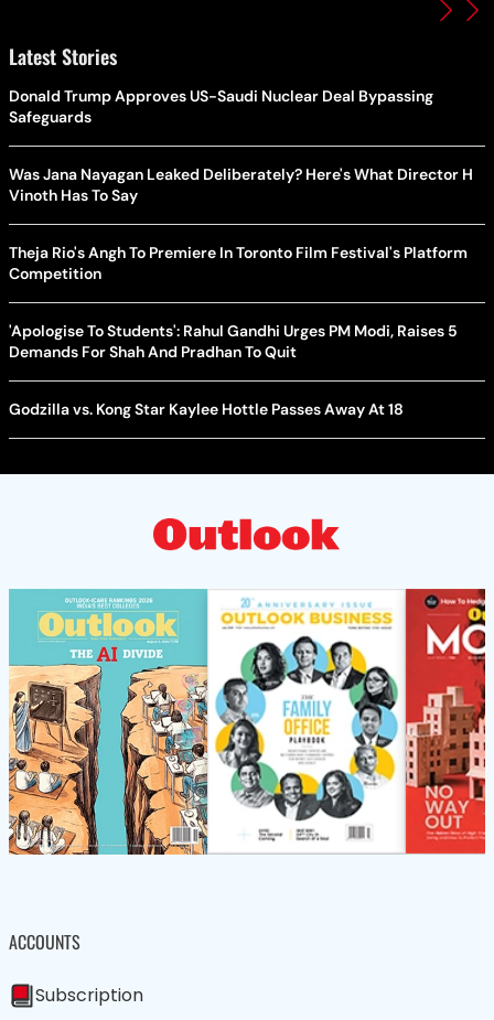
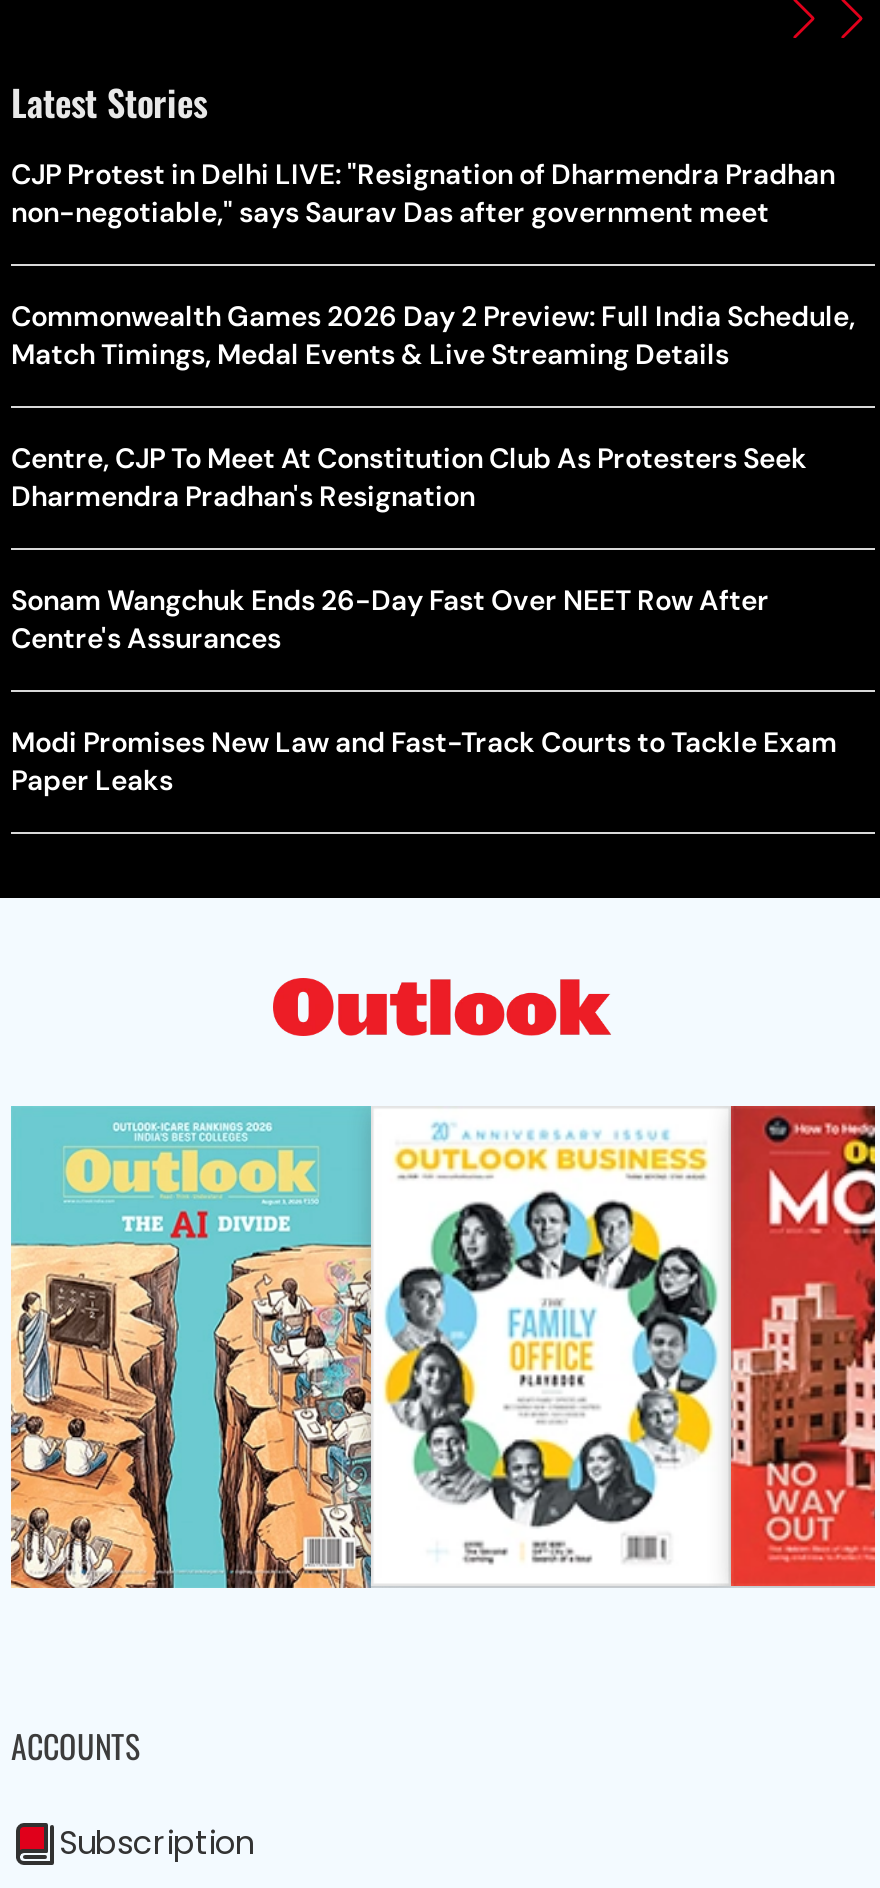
- Donald Trump Approves US-Saudi Nuclear Deal Bypassing
- Safeguards
+ CJP Protest in Delhi LIVE: "Resignation of Dharmendra Pradhan
+ non-negotiable," says Saurav Das after government meet

- Was Jana Nayagan Leaked Deliberately? Here's What Director H
- Vinoth Has To Say
+ Commonwealth Games 2026 Day 2 Preview: Full India Schedule,
+ Match Timings, Medal Events & Live Streaming Details

- Theja Rio's Angh To Premiere In Toronto Film Festival's Platform
- Competition
+ Centre, CJP To Meet At Constitution Club As Protesters Seek
+ Dharmendra Pradhan's Resignation

- 'Apologise To Students': Rahul Gandhi Urges PM Modi, Raises 5
- Demands For Shah And Pradhan To Quit
+ Sonam Wangchuk Ends 26-Day Fast Over NEET Row After
+ Centre's Assurances

- Godzilla vs. Kong Star Kaylee Hottle Passes Away At 18
+ Modi Promises New Law and Fast-Track Courts to Tackle Exam
+ Paper Leaks
